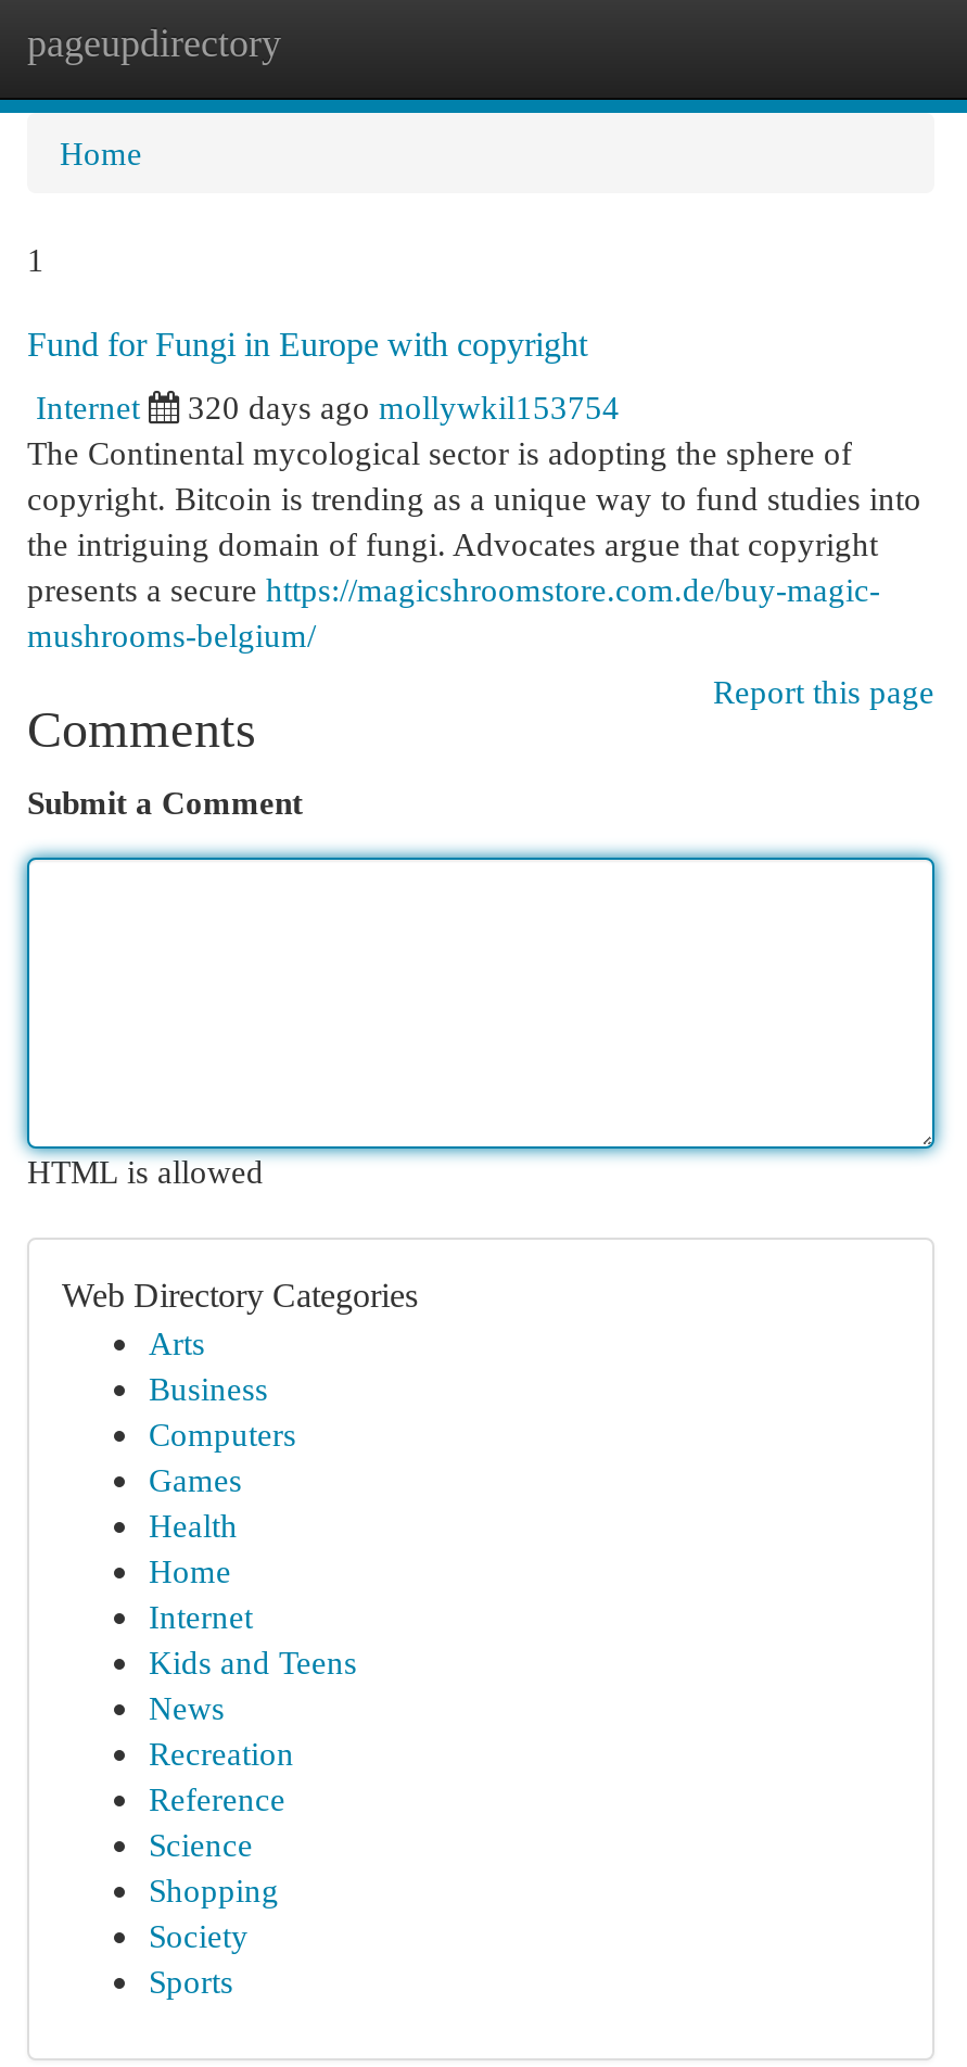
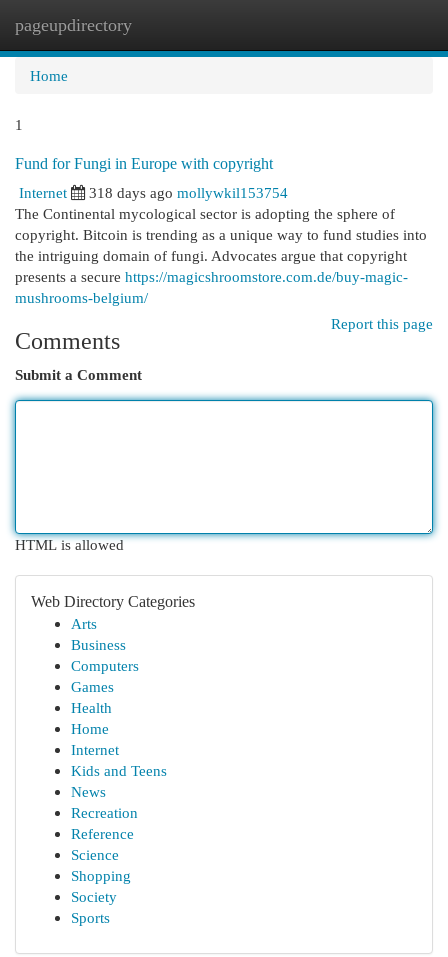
- 320 days ago mollywkil153754
+ 318 days ago mollywkil153754
